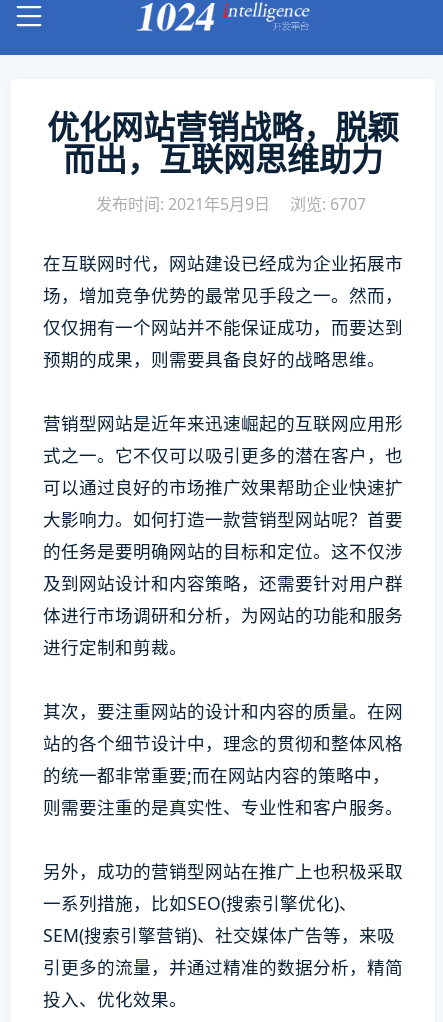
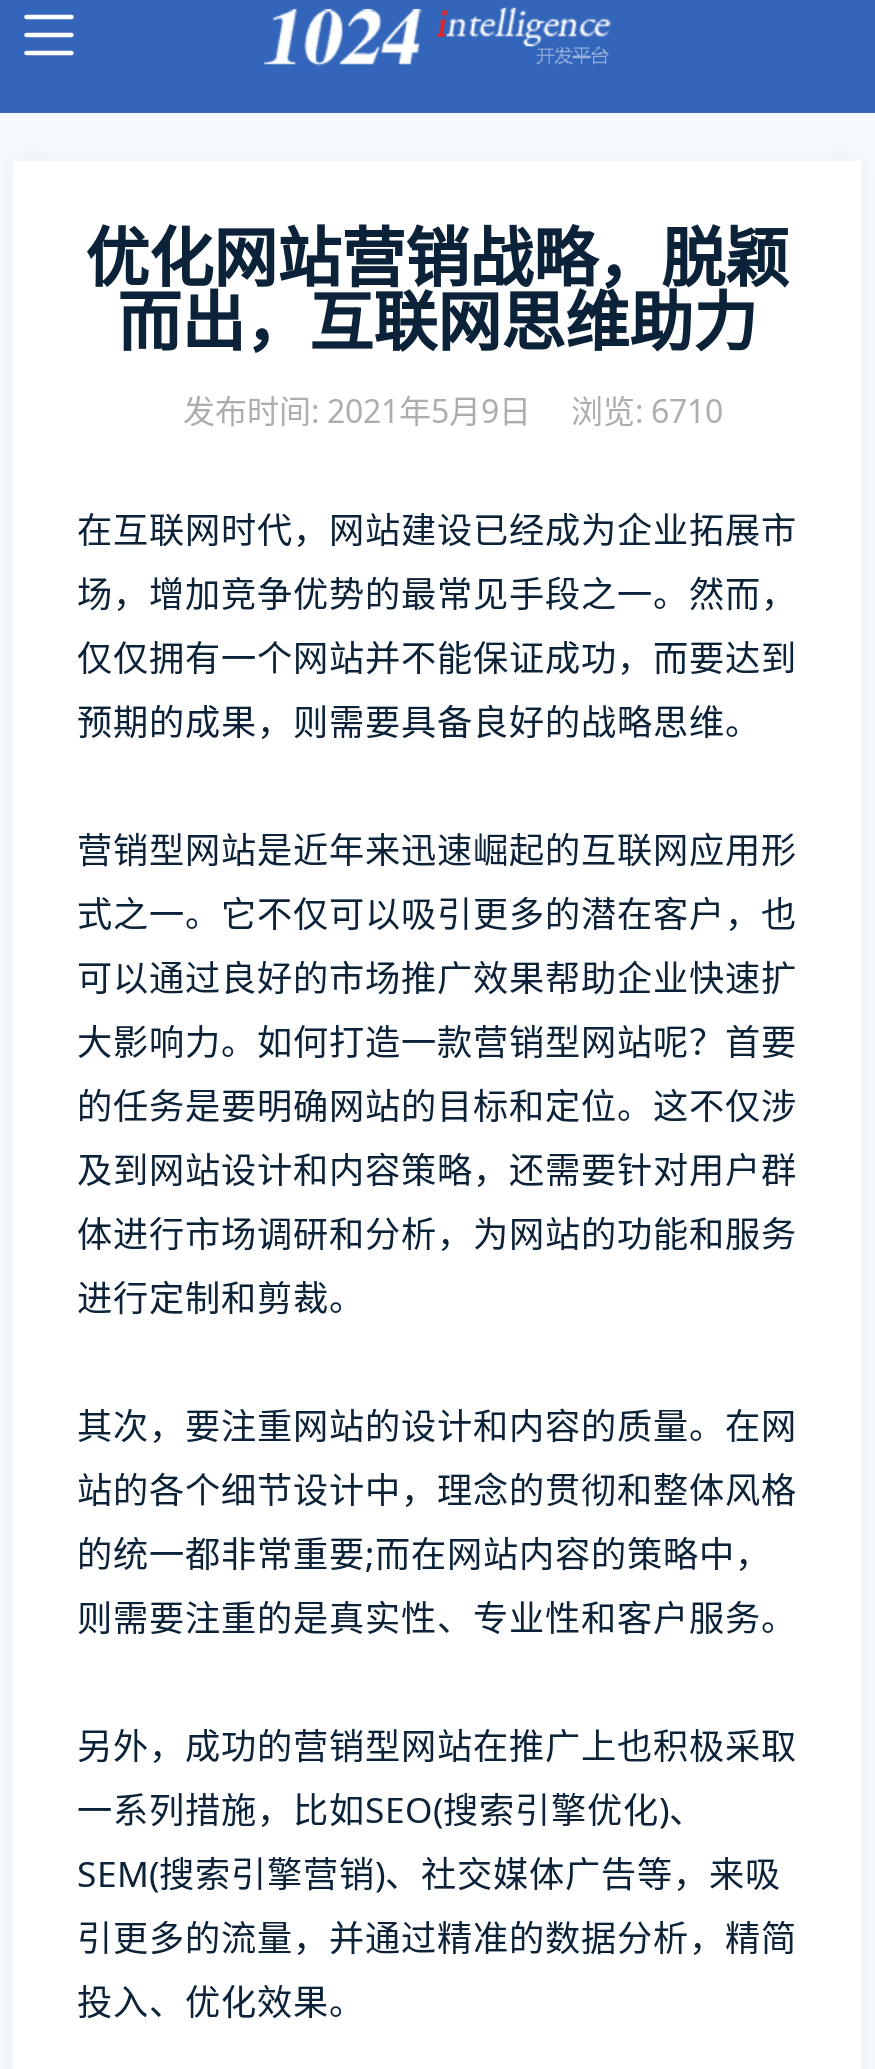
- 发布时间: 2021年5月9日 浏览: 6707
+ 发布时间: 2021年5月9日 浏览: 6710
